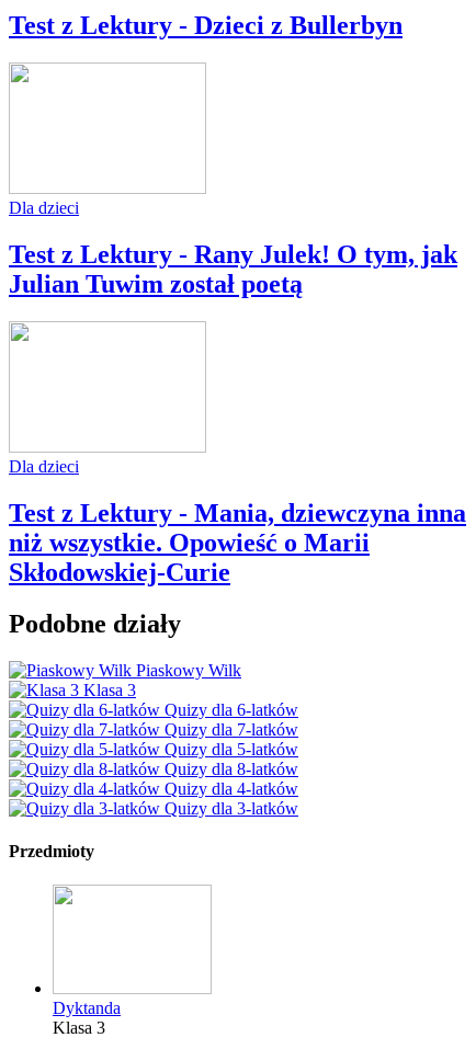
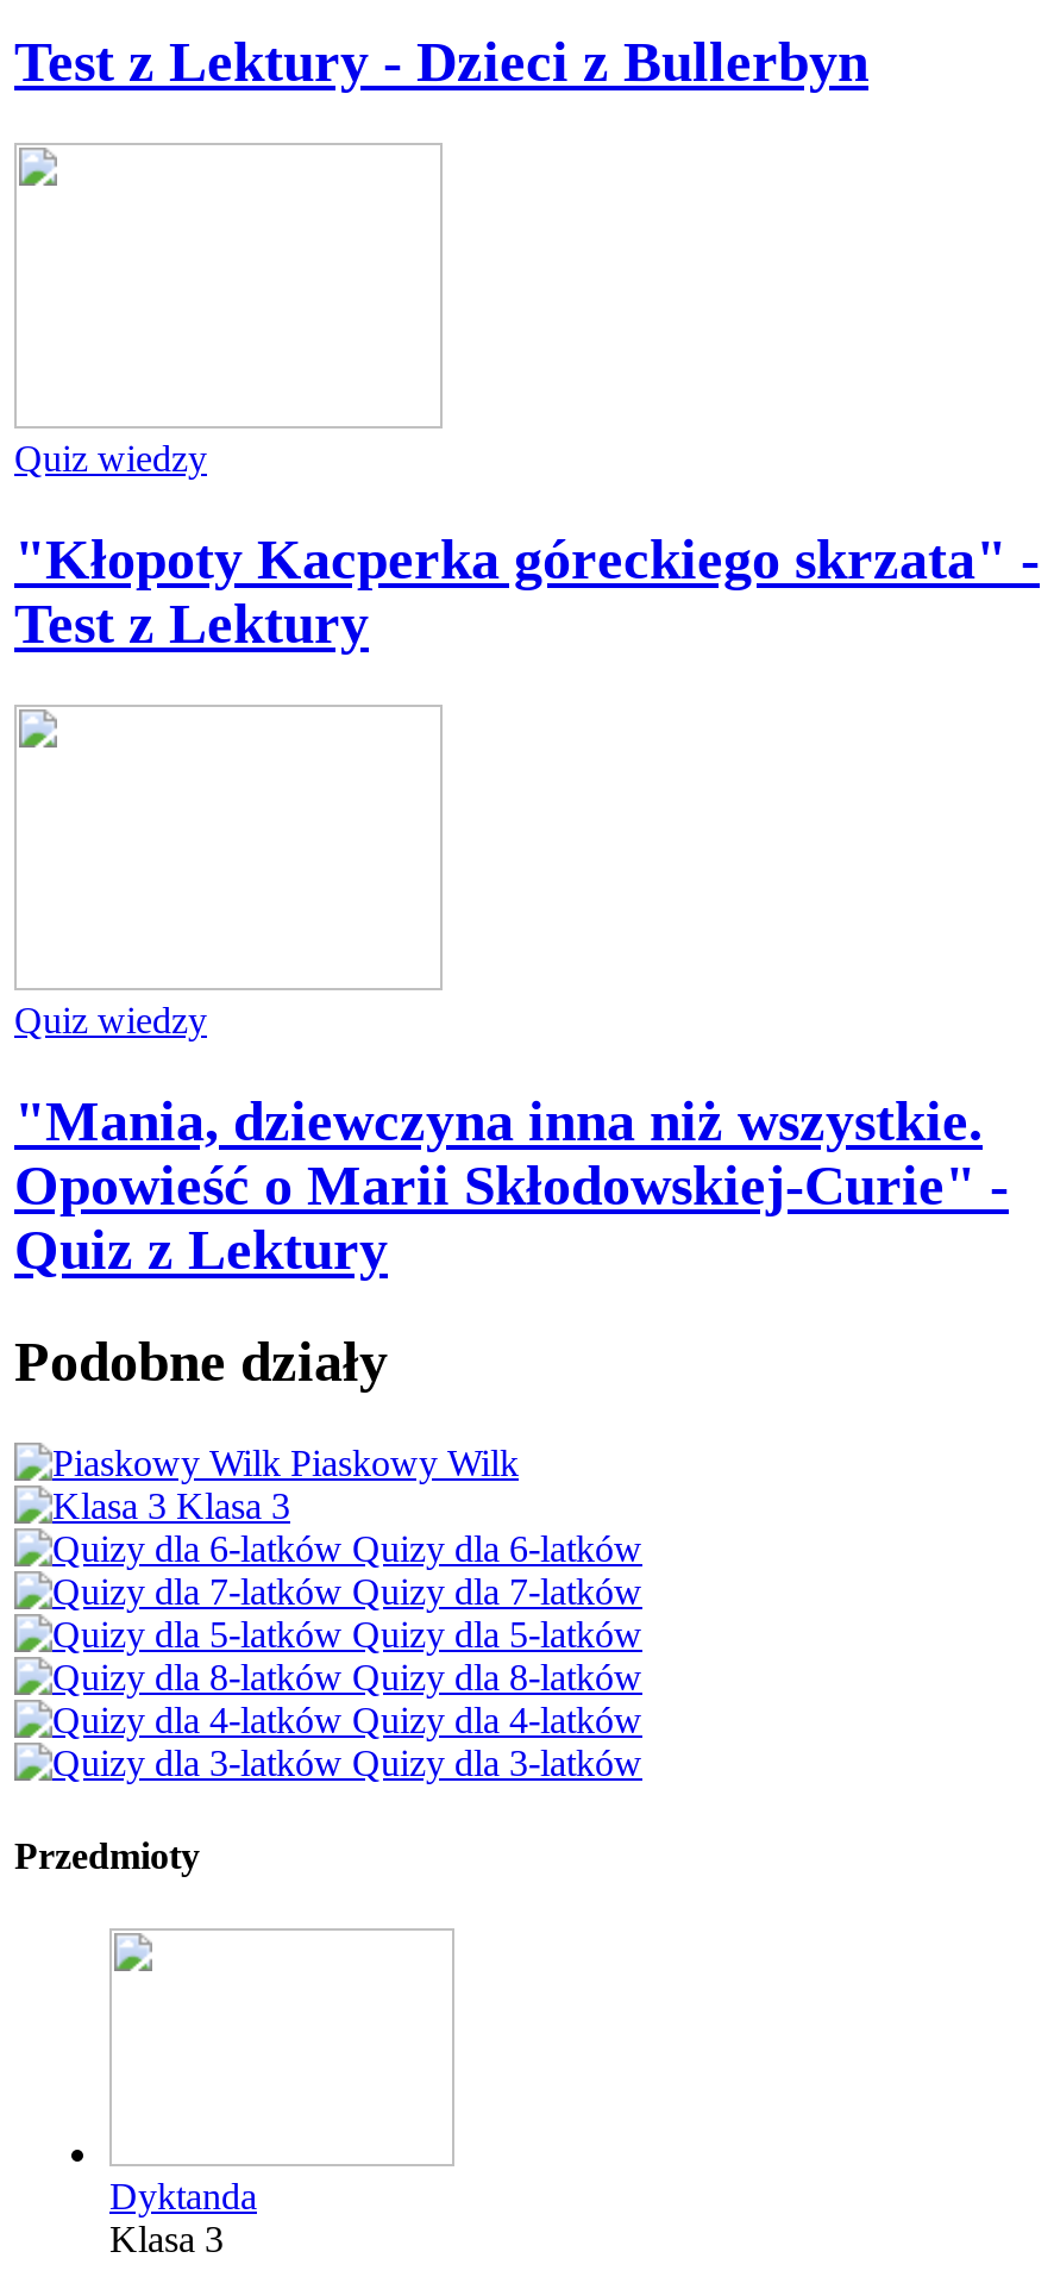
- Dla dzieci
+ Quiz wiedzy

- Test z Lektury - Rany Julek! O tym, jak
- Julian Tuwim został poetą
+ "Kłopoty Kacperka góreckiego skrzata" -
+ Test z Lektury

- Dla dzieci
+ Quiz wiedzy

- Test z Lektury - Mania, dziewczyna inna
- niż wszystkie. Opowieść o Marii
- Skłodowskiej-Curie
+ "Mania, dziewczyna inna niż wszystkie.
+ Opowieść o Marii Skłodowskiej-Curie" -
+ Quiz z Lektury
